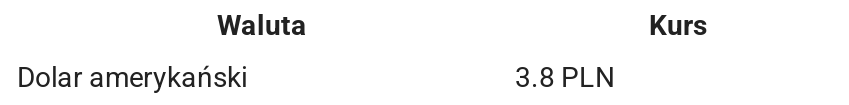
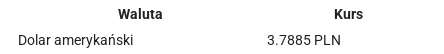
- 3.8 PLN
+ 3.7885 PLN
